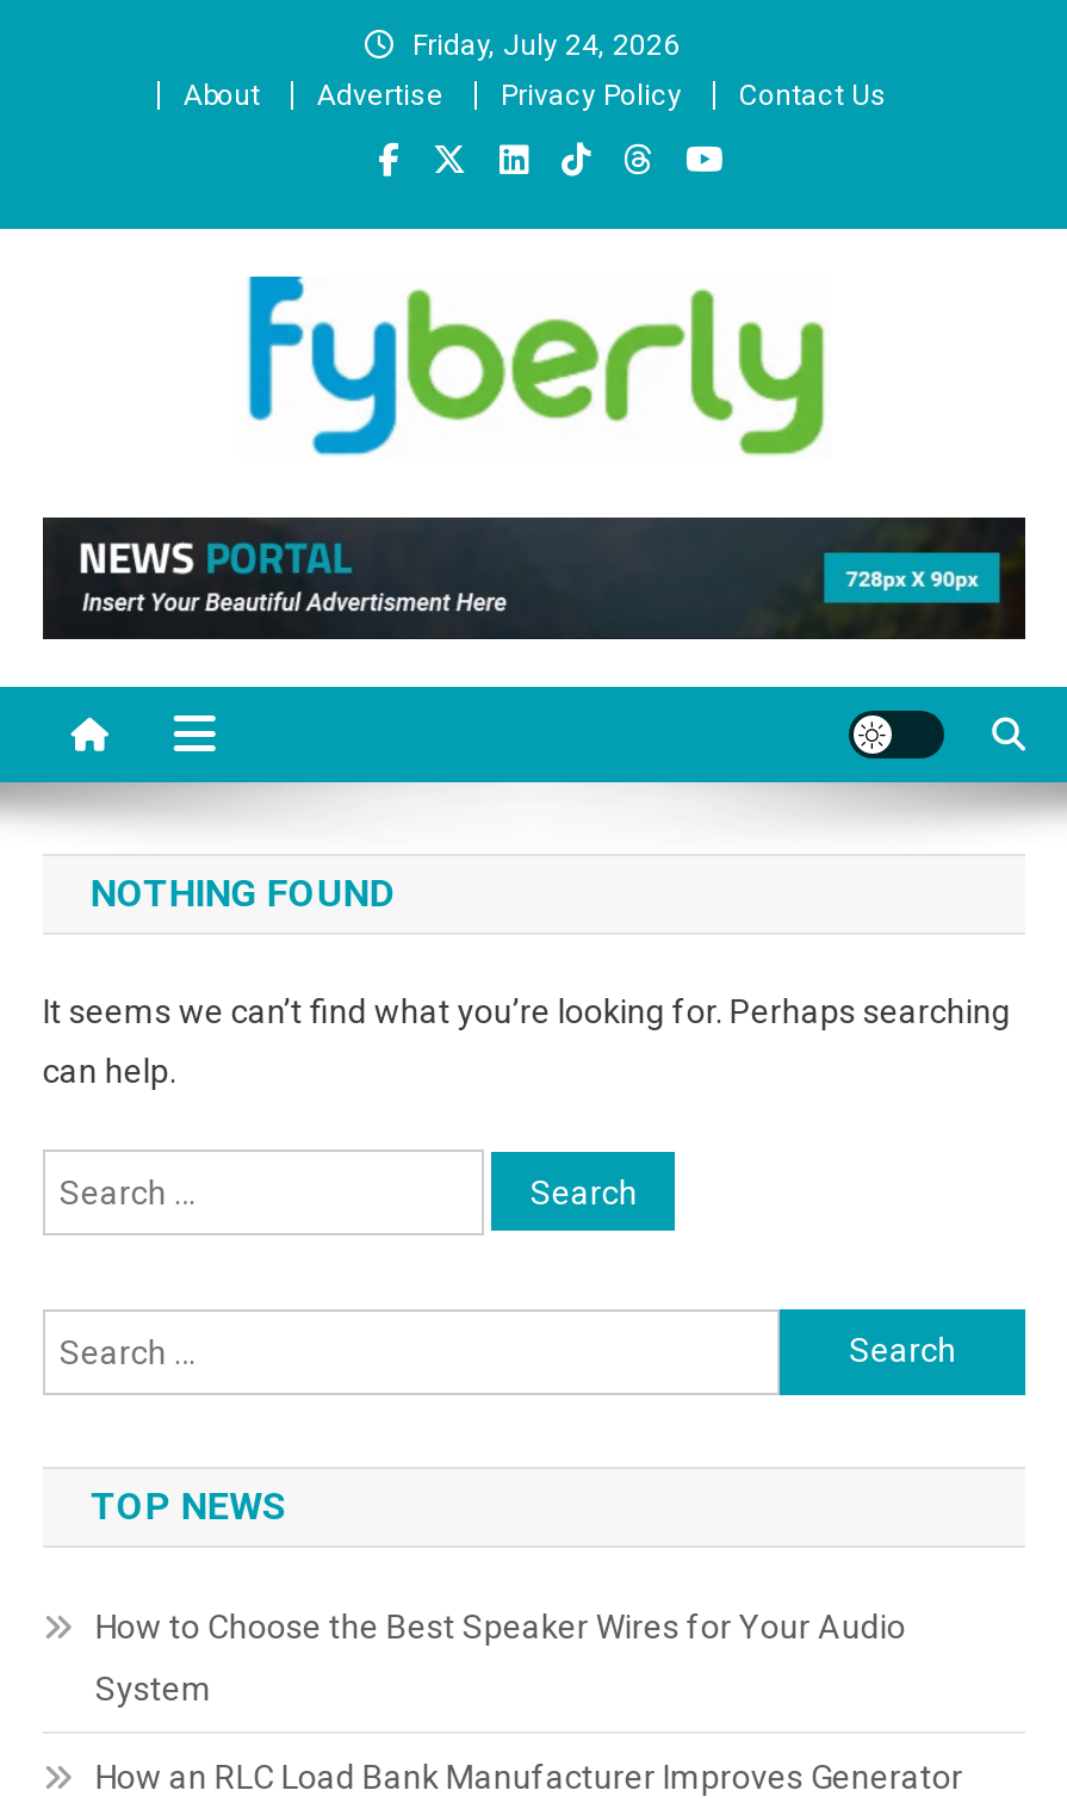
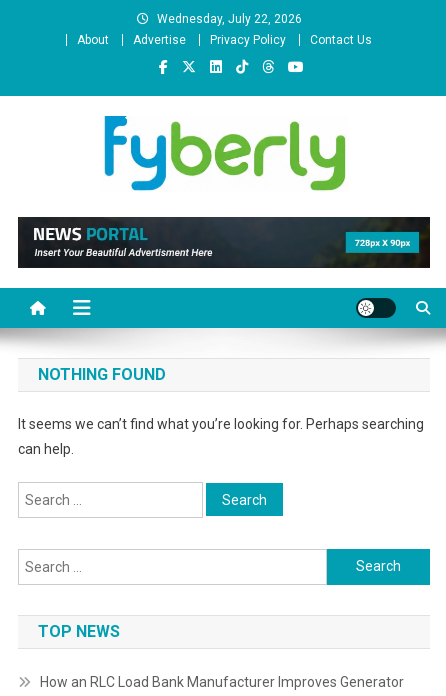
- Friday, July 24, 2026
+ Wednesday, July 22, 2026

- How to Choose the Best Speaker Wires for Your Audio
- System
